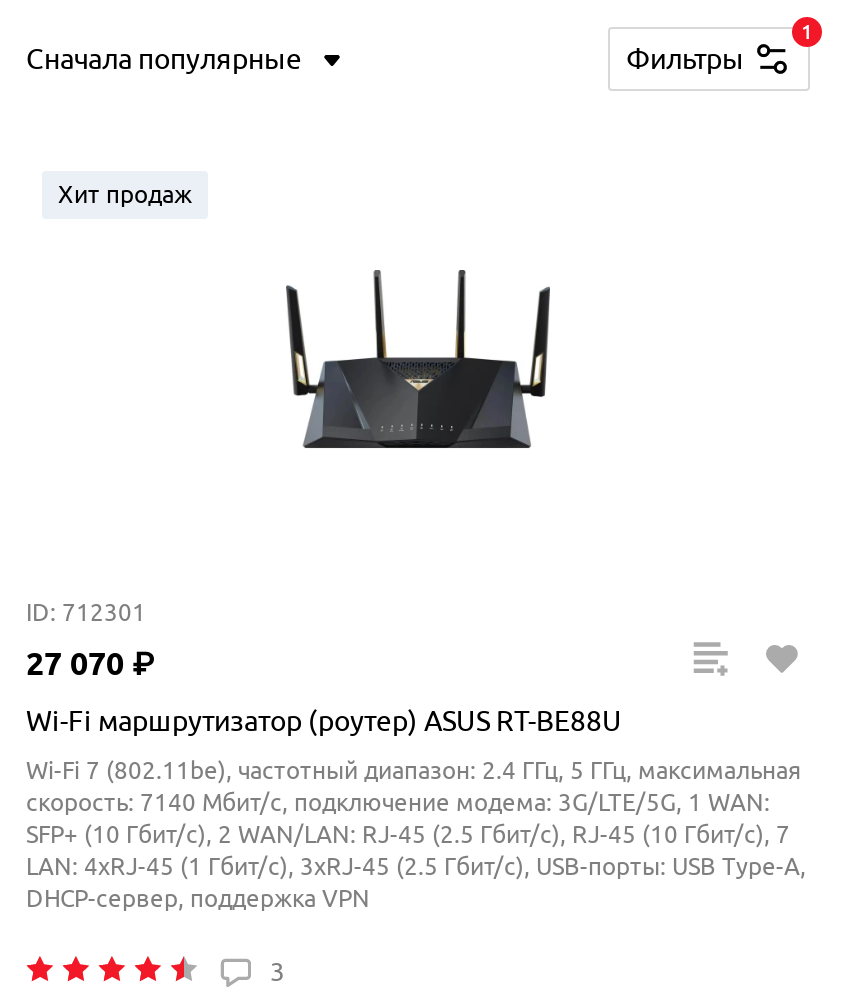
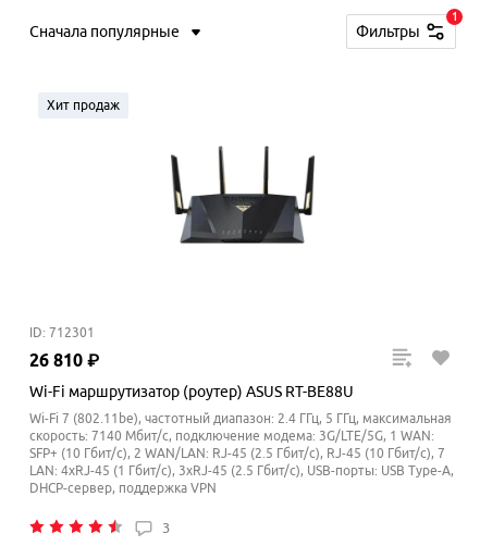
- 27 070 ₽
+ 26 810 ₽
